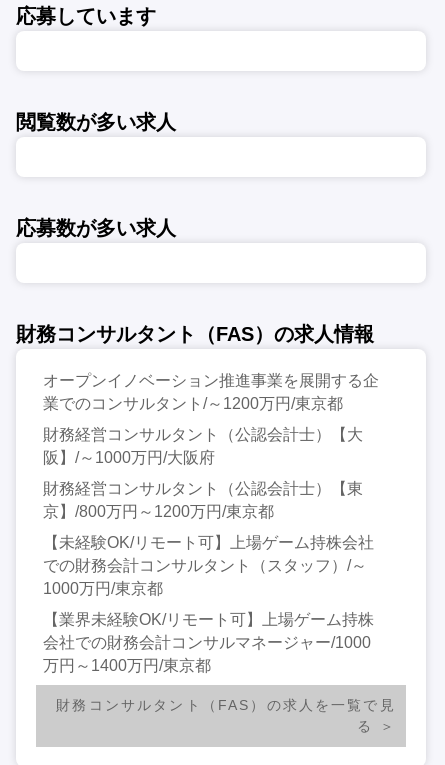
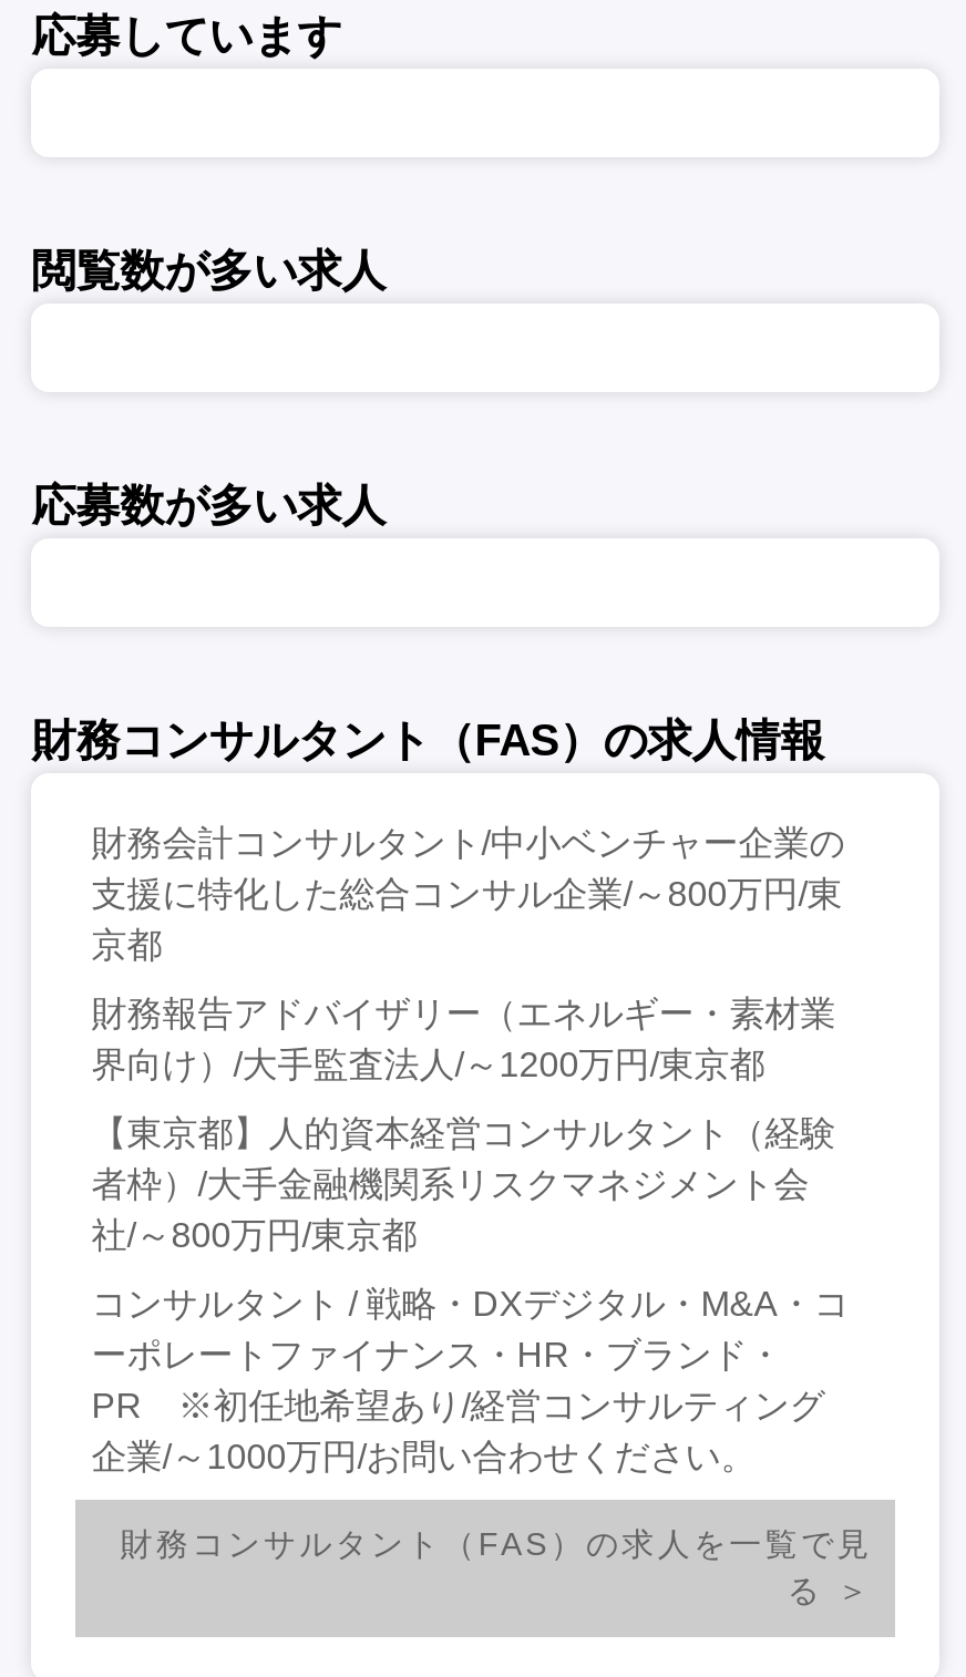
- オープンイノベーション推進事業を展開する企
- 業でのコンサルタント/～1200万円/東京都
- 財務経営コンサルタント（公認会計士）【大
- 阪】/～1000万円/大阪府
- 財務経営コンサルタント（公認会計士）【東
- 京】/800万円～1200万円/東京都
- 【未経験OK/リモート可】上場ゲーム持株会社
- での財務会計コンサルタント（スタッフ）/～
- 1000万円/東京都
- 【業界未経験OK/リモート可】上場ゲーム持株
- 会社での財務会計コンサルマネージャー/1000
- 万円～1400万円/東京都
+ 財務会計コンサルタント/中小ベンチャー企業の
+ 支援に特化した総合コンサル企業/～800万円/東
+ 京都
+ 財務報告アドバイザリー（エネルギー・素材業
+ 界向け）/大手監査法人/～1200万円/東京都
+ 【東京都】人的資本経営コンサルタント（経験
+ 者枠）/大手金融機関系リスクマネジメント会
+ 社/～800万円/東京都
+ コンサルタント / 戦略・DXデジタル・M&A・コ
+ ーポレートファイナンス・HR・ブランド・
+ PR ※初任地希望あり/経営コンサルティング
+ 企業/～1000万円/お問い合わせください。
